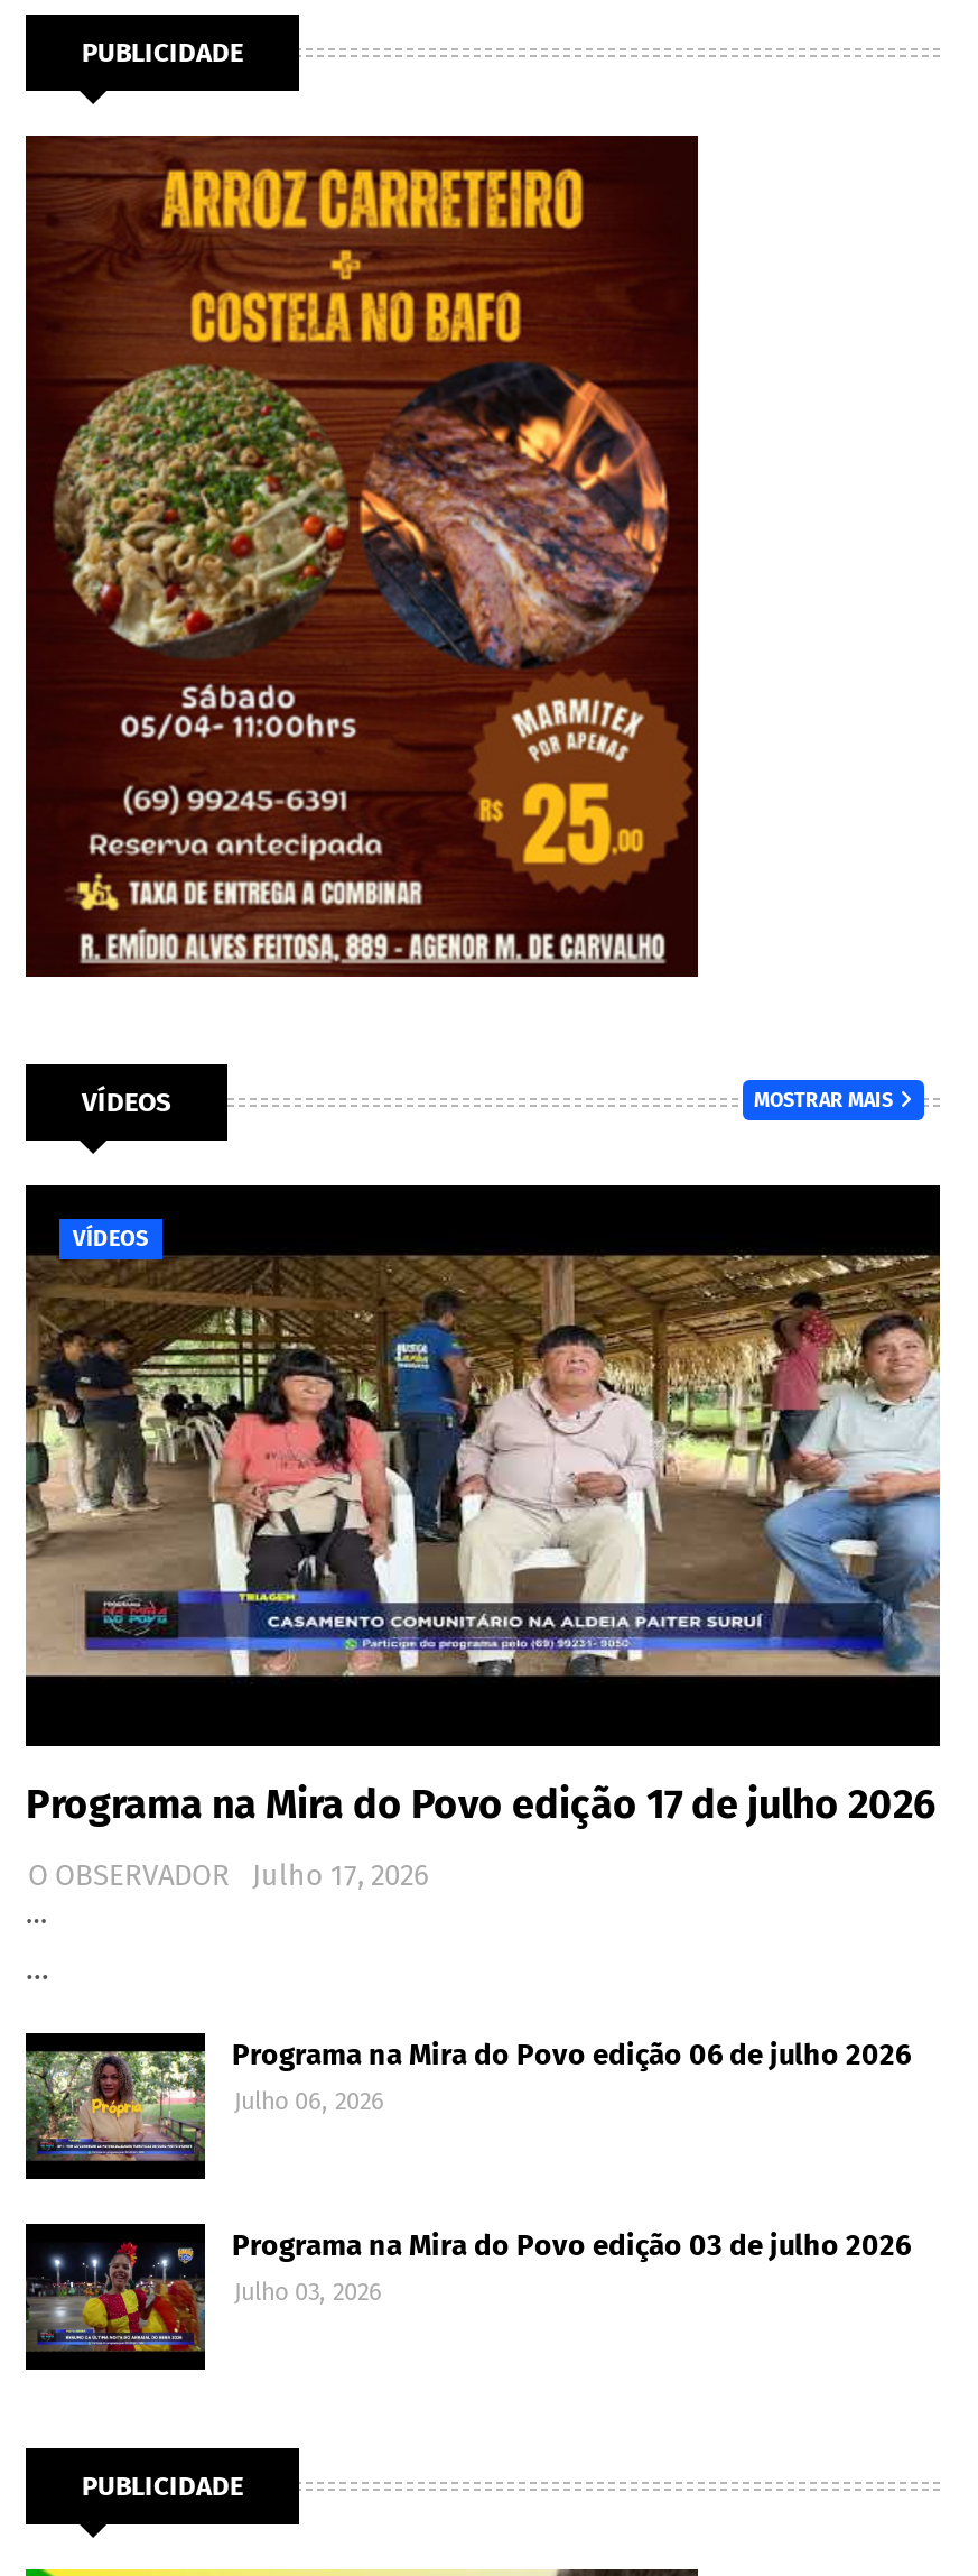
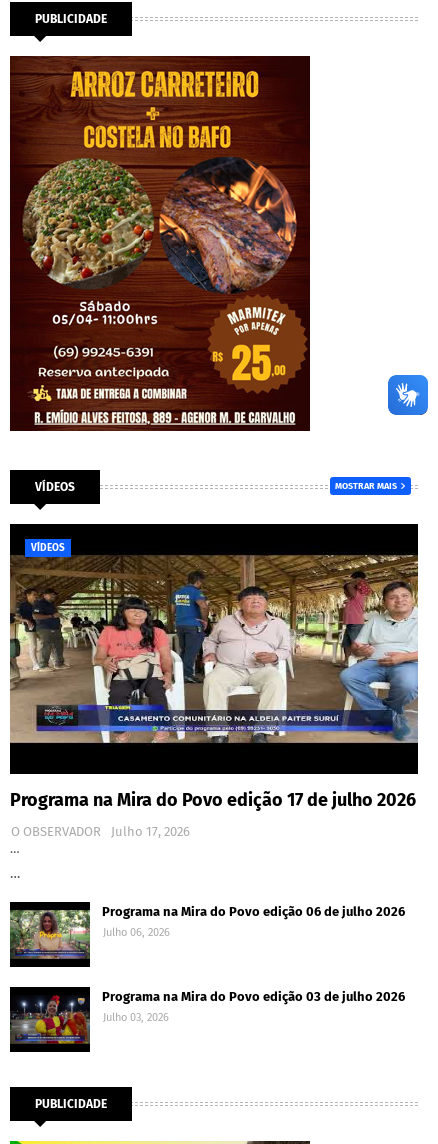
+ [image]
